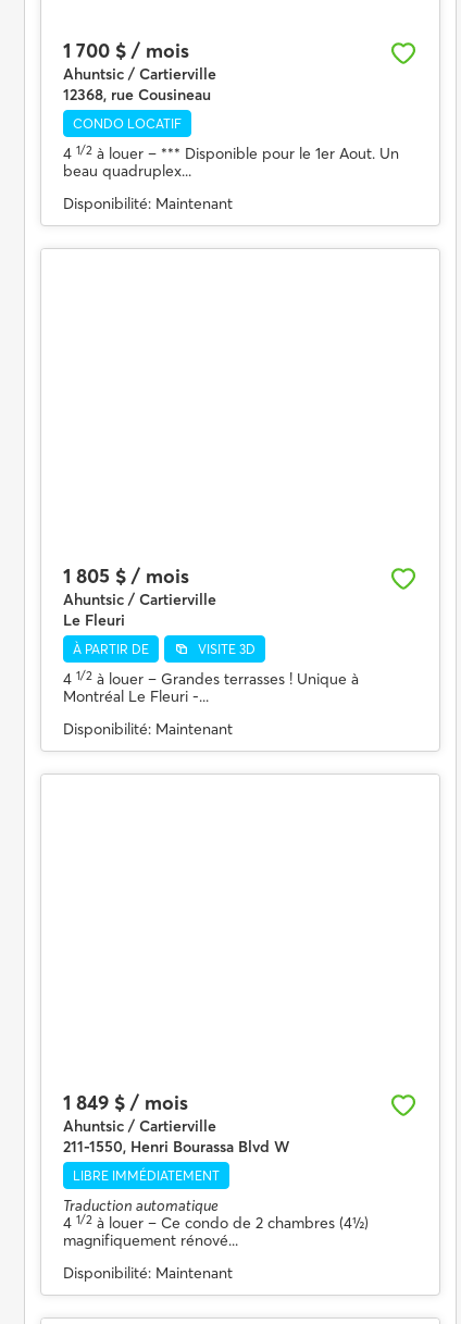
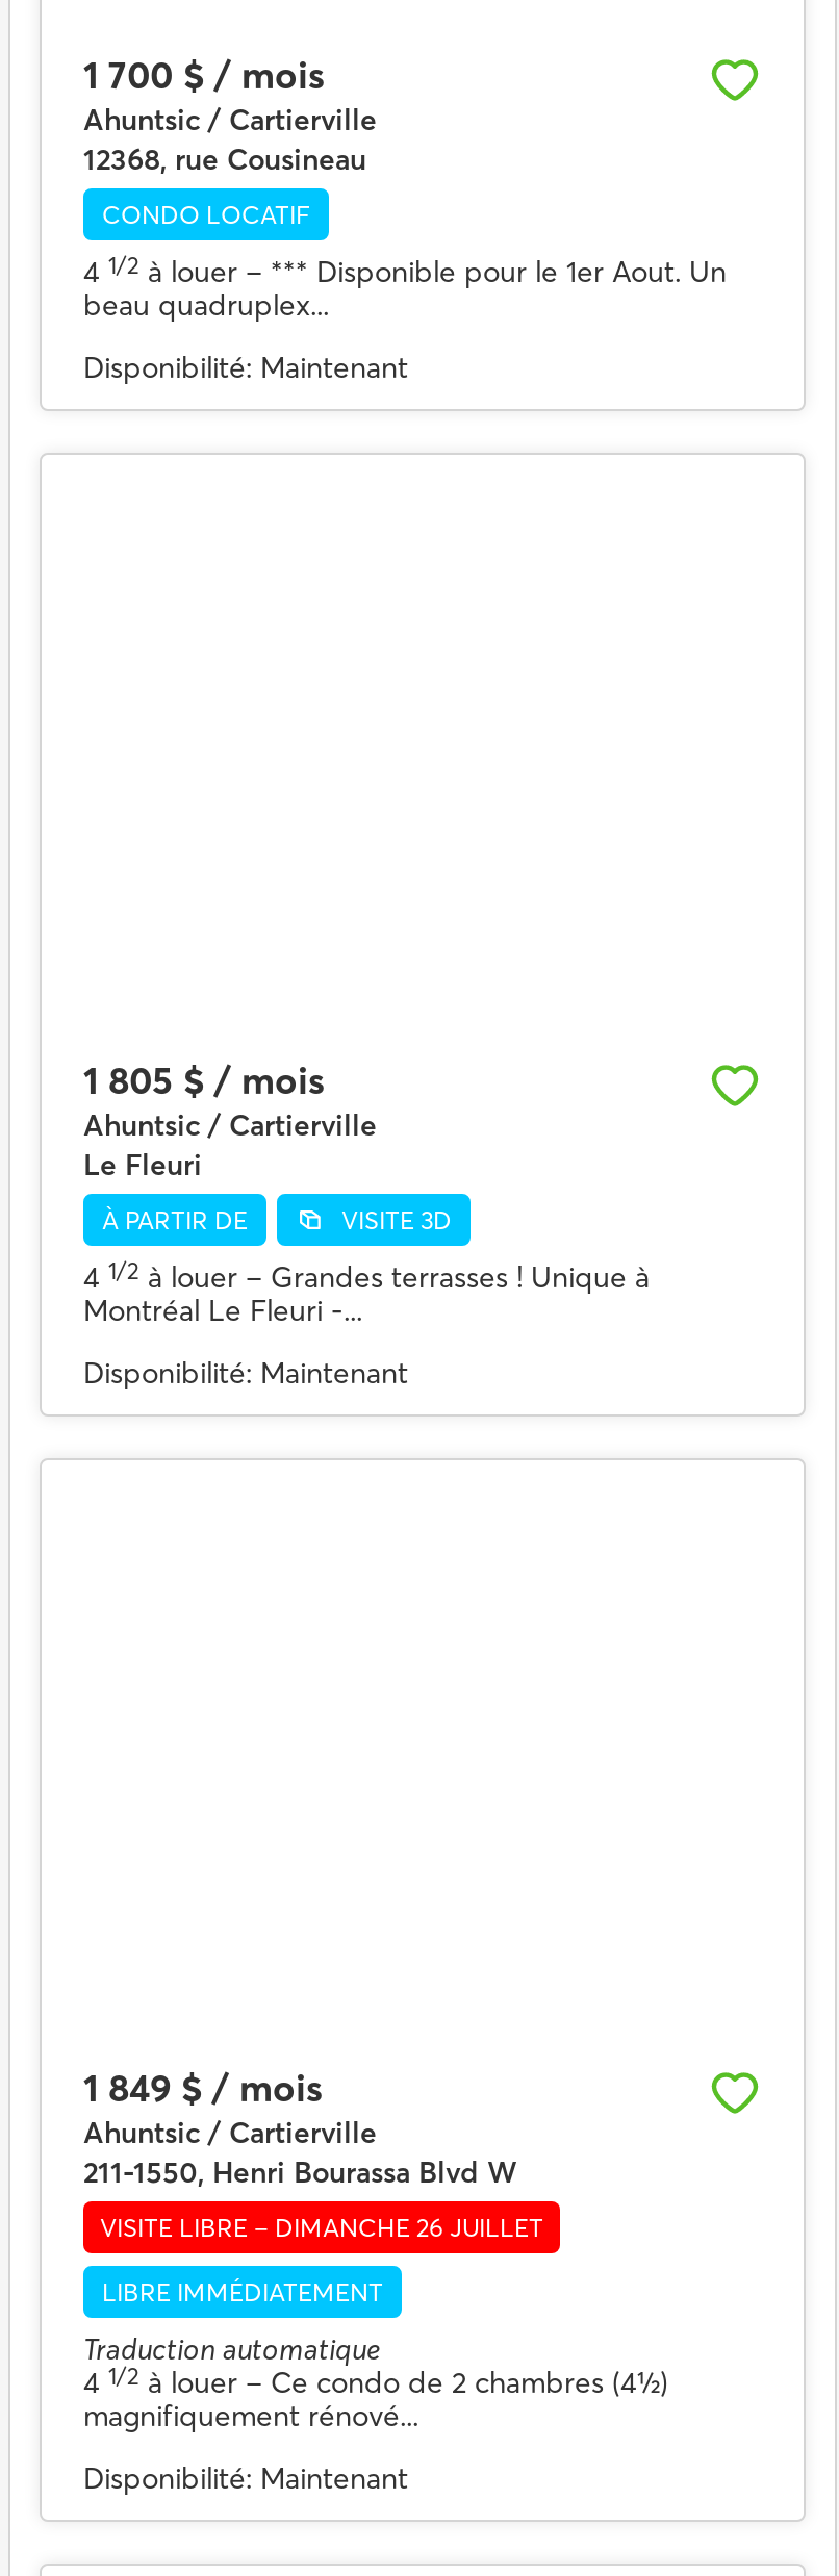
+ VISITE LIBRE – DIMANCHE 26 JUILLET
